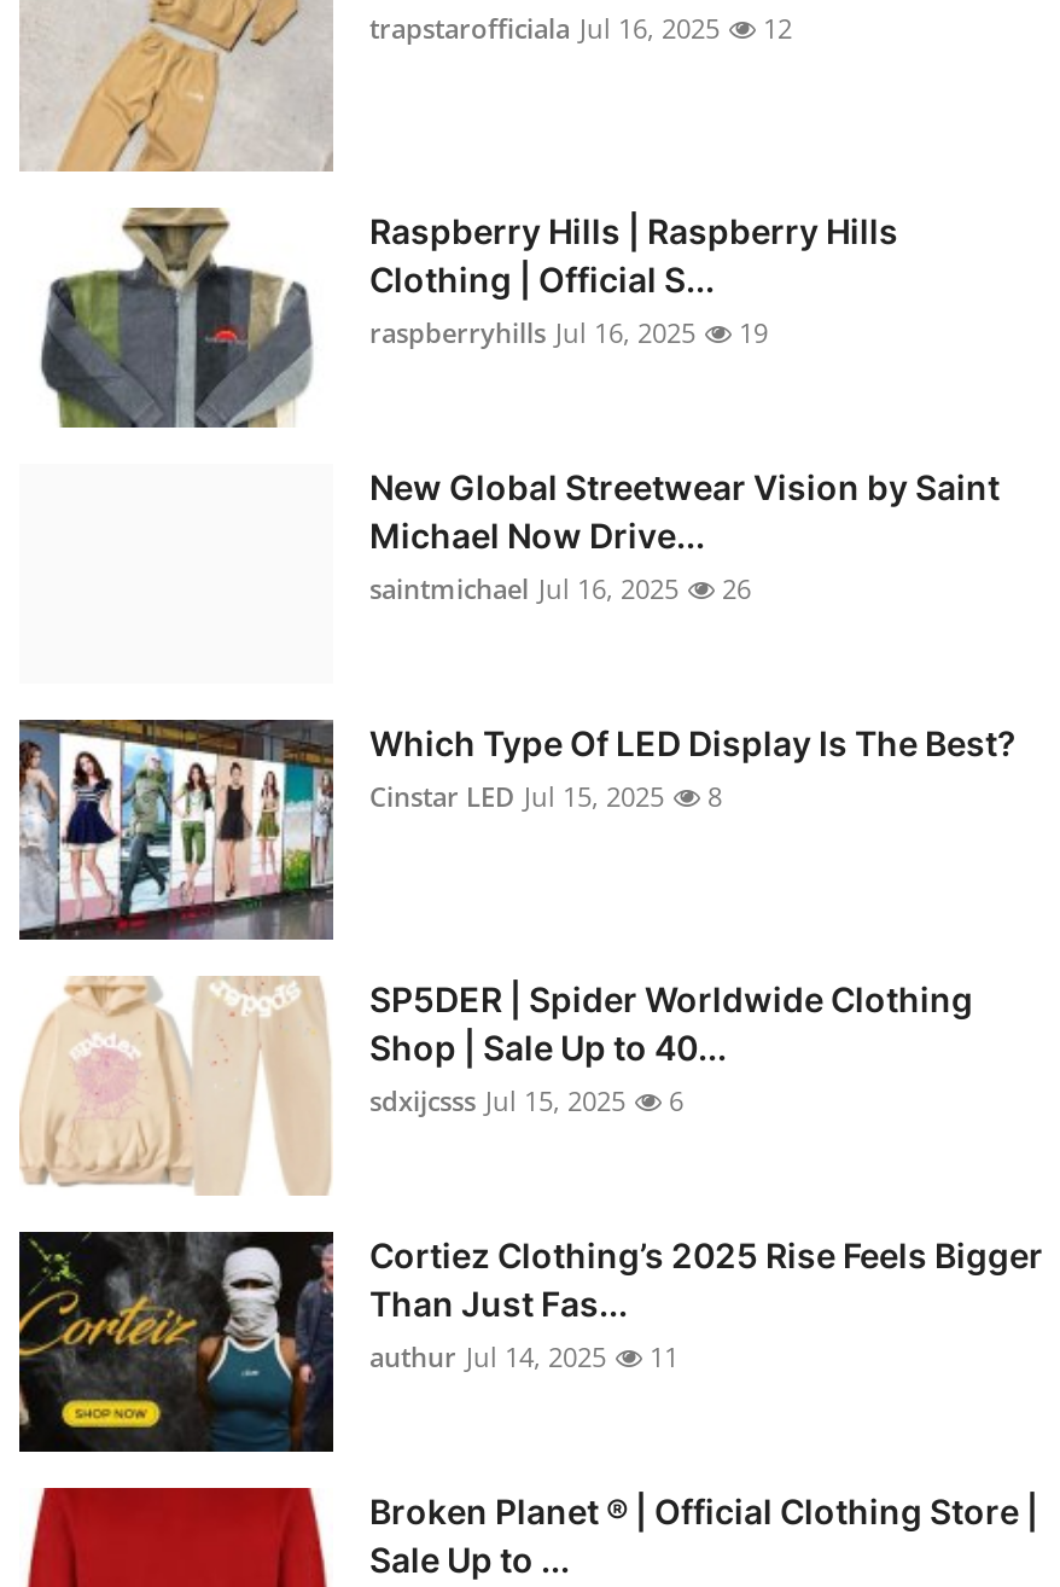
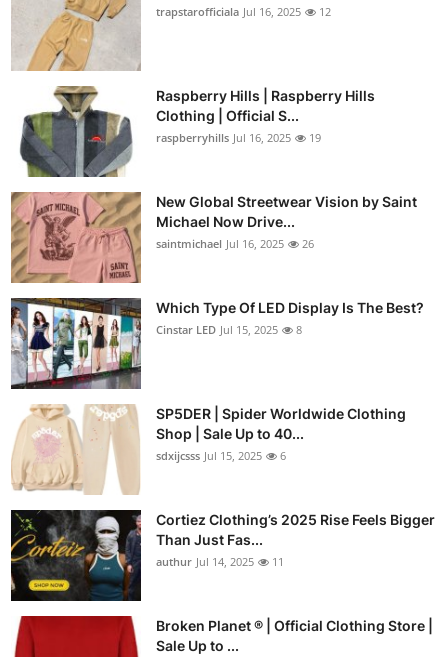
+ [image]
